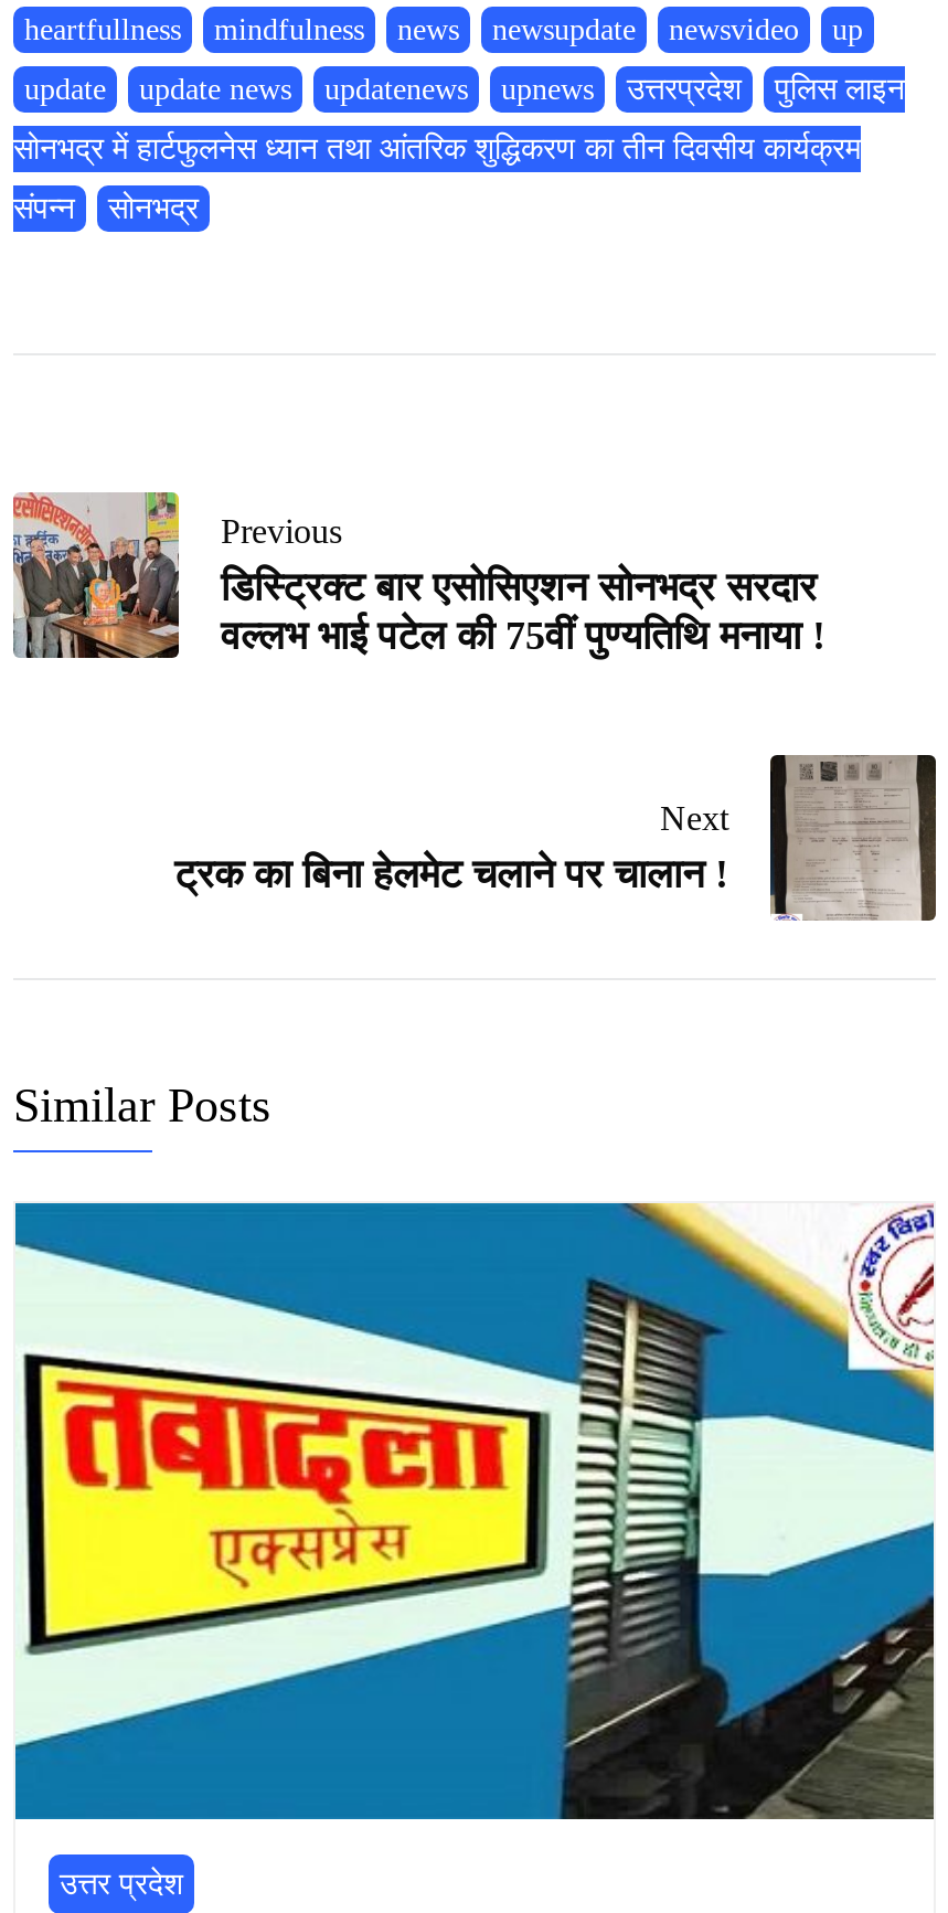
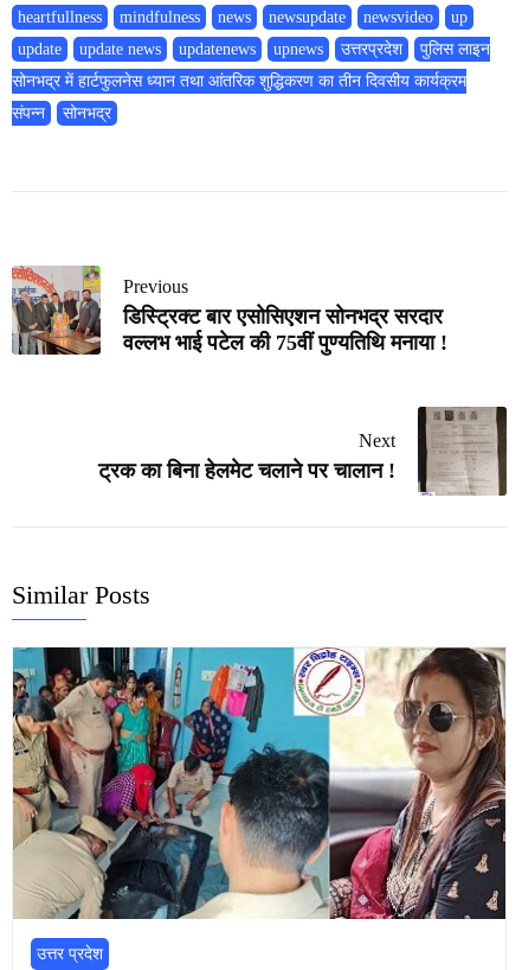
- [image]
+ [image]
